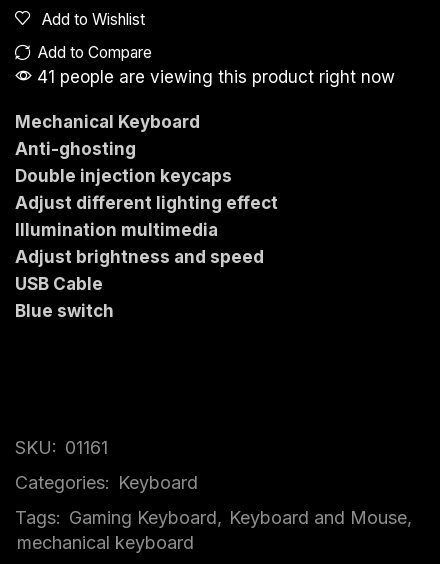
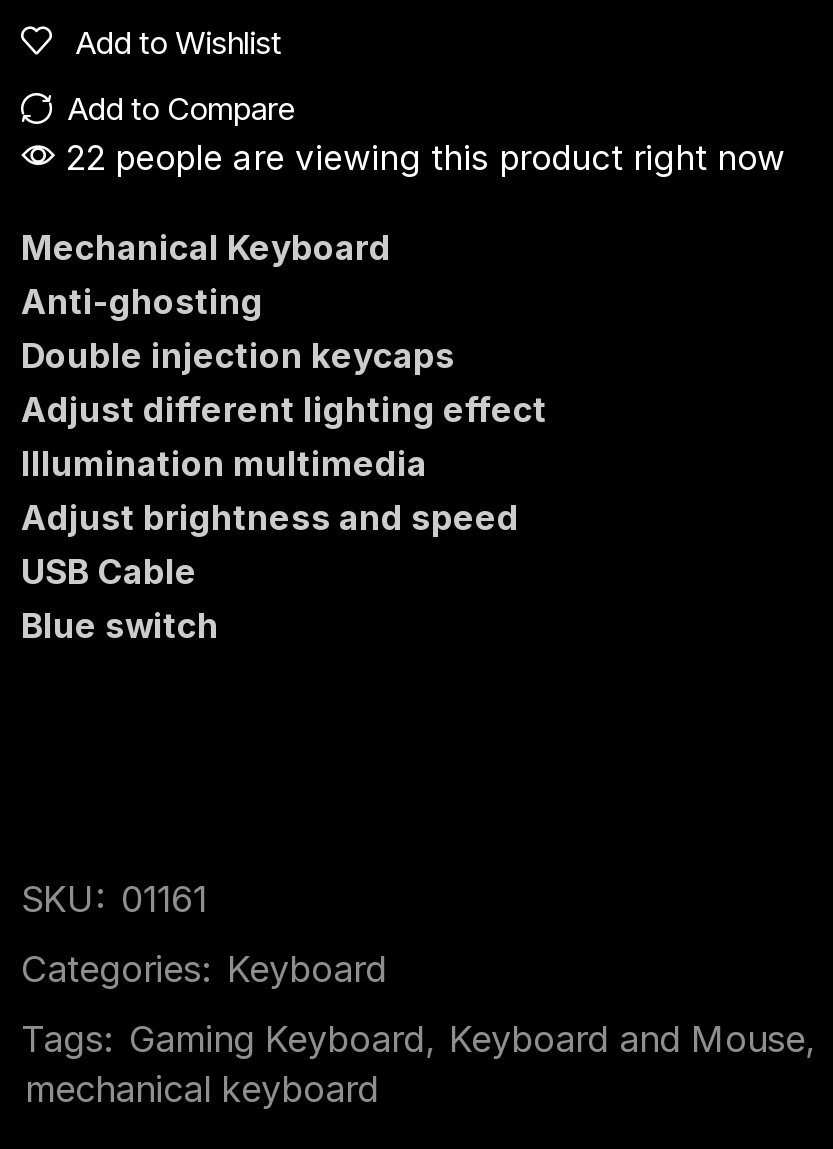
- 41 people are viewing this product right now
+ 22 people are viewing this product right now
